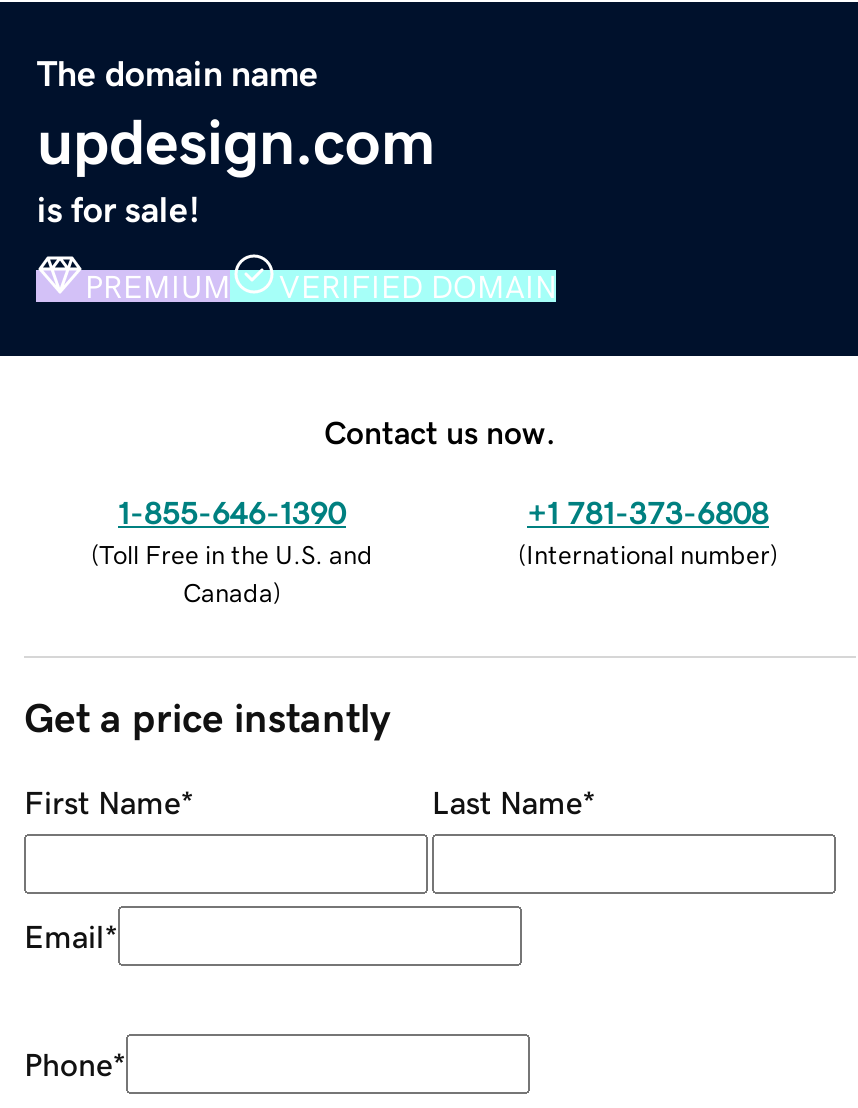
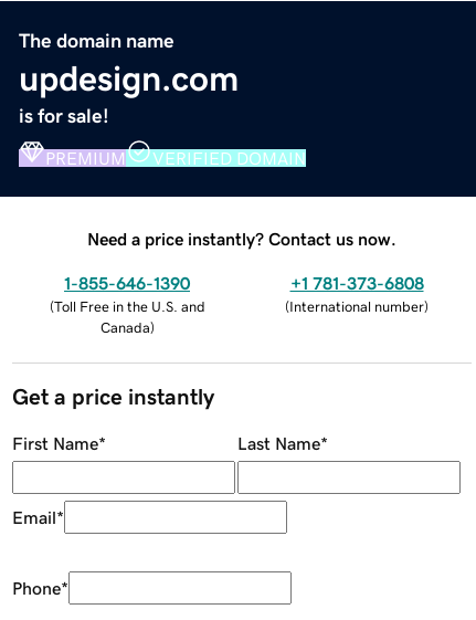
- Contact us now.
+ Need a price instantly? Contact us now.
